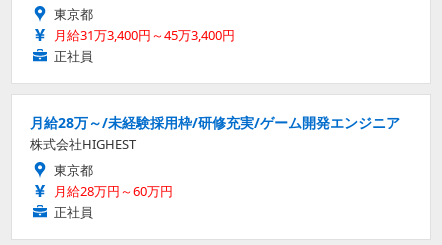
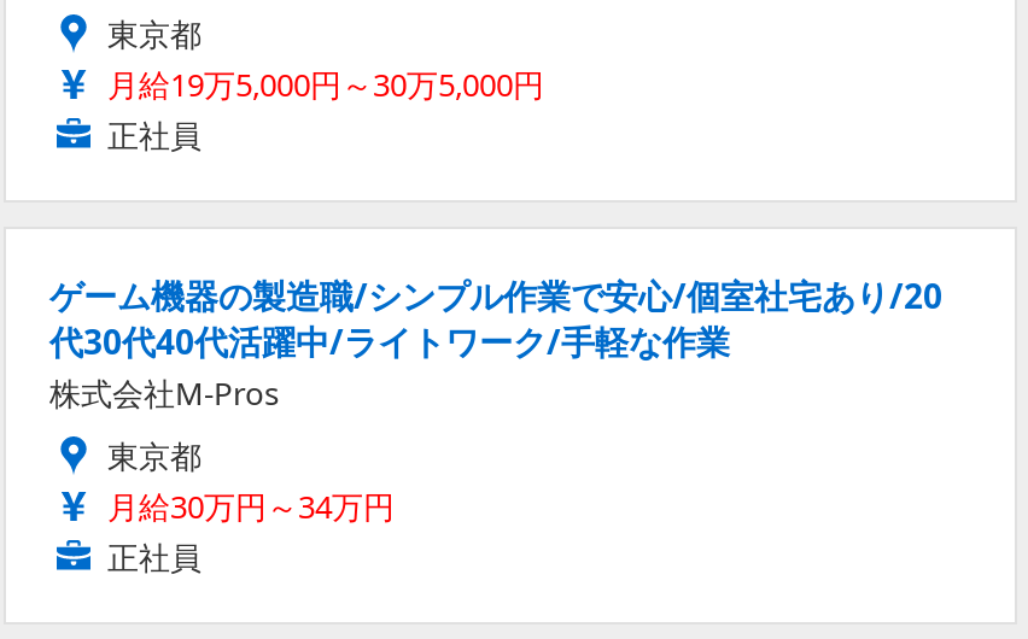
- 月給31万3,400円～45万3,400円
+ 月給19万5,000円～30万5,000円

- 月給28万～/未経験採用枠/研修充実/ゲーム開発エンジニア
- 株式会社HIGHEST
+ ゲーム機器の製造職/シンプル作業で安心/個室社宅あり/20
+ 代30代40代活躍中/ライトワーク/手軽な作業
+ 株式会社M-Pros

- 月給28万円～60万円
+ 月給30万円～34万円
